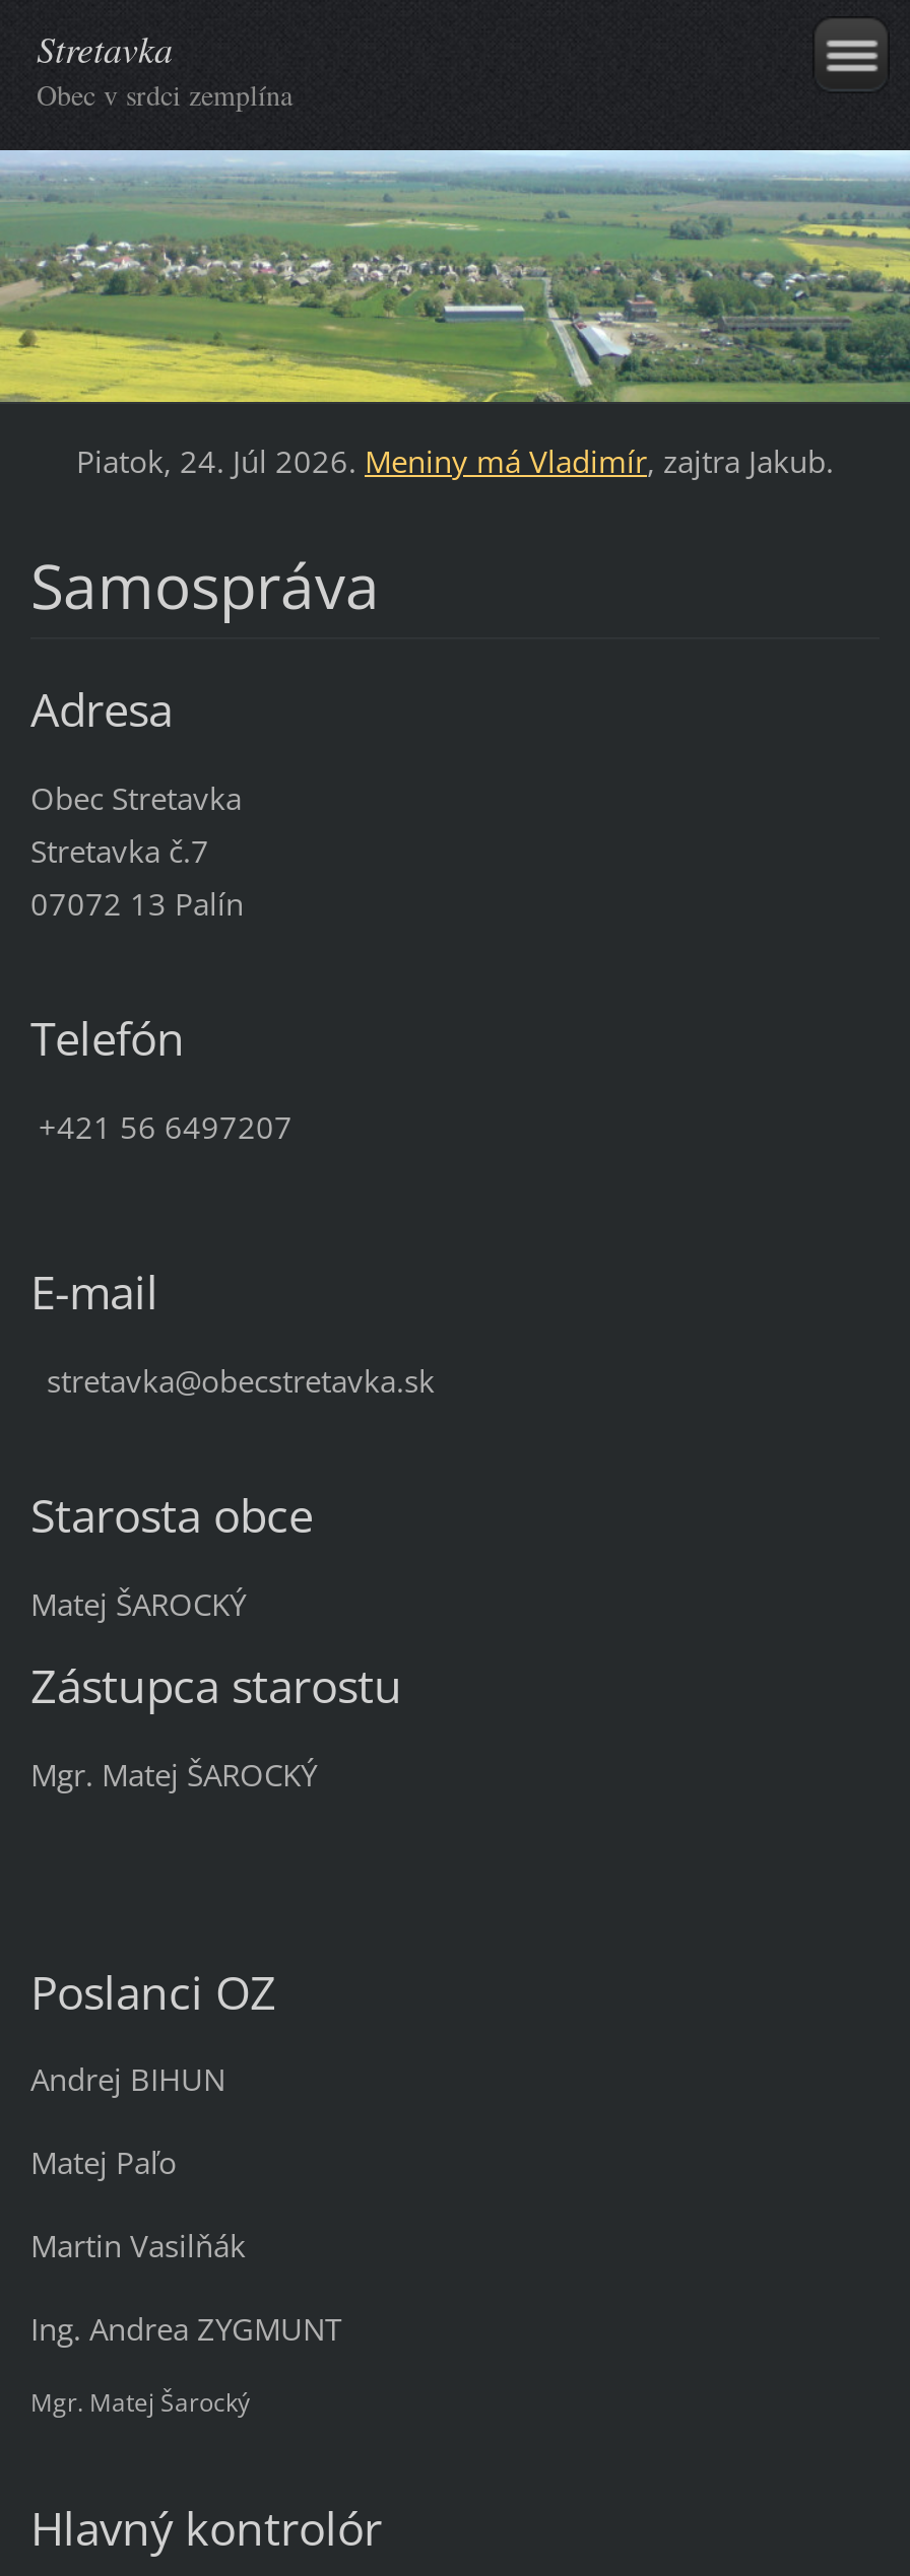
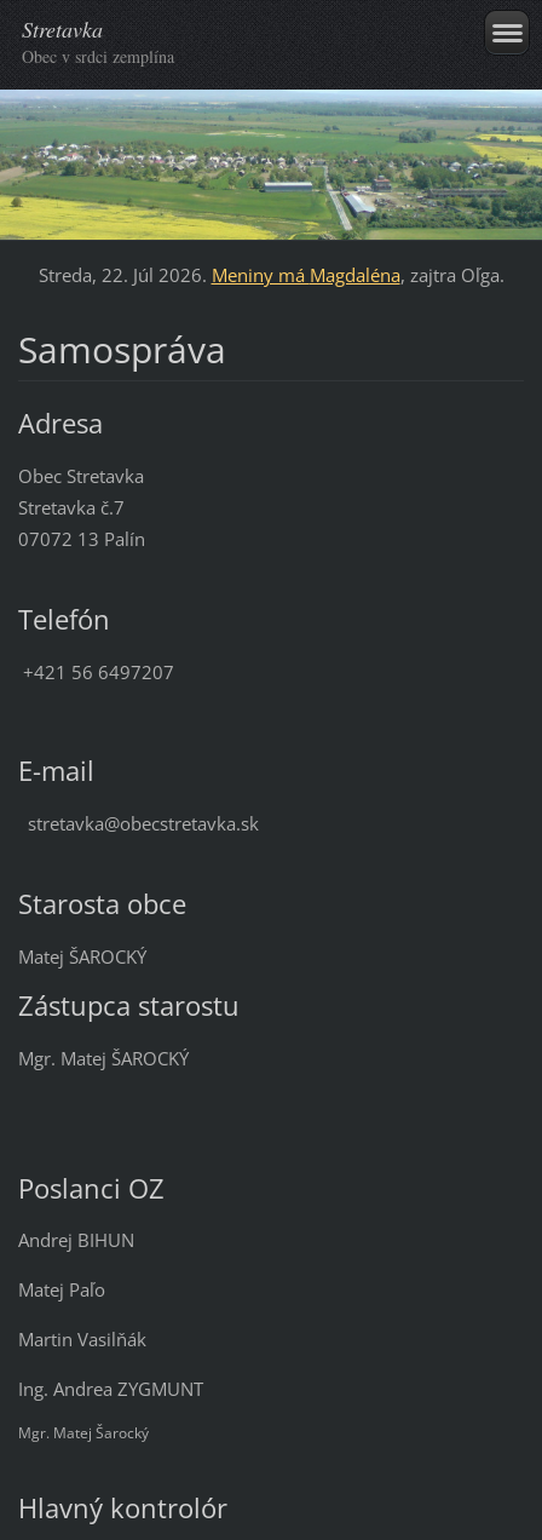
- Piatok, 24. Júl 2026. Meniny má Vladimír, zajtra Jakub.
+ Streda, 22. Júl 2026. Meniny má Magdaléna, zajtra Oľga.
